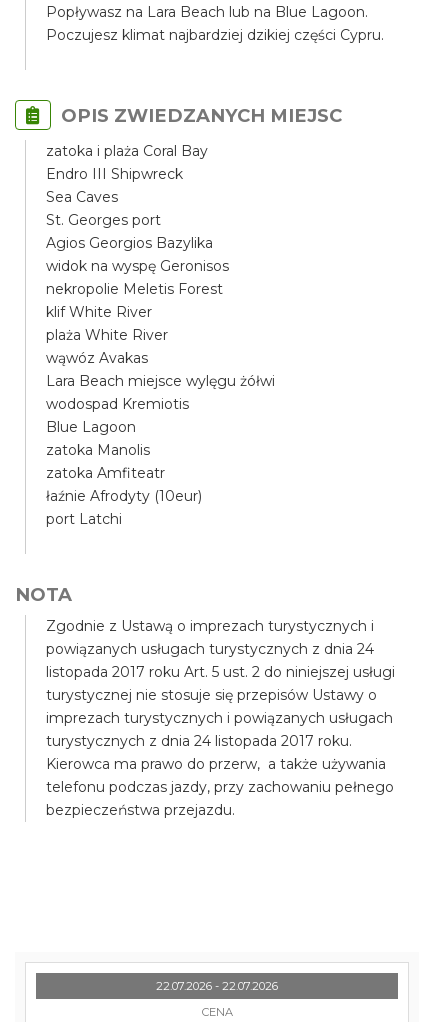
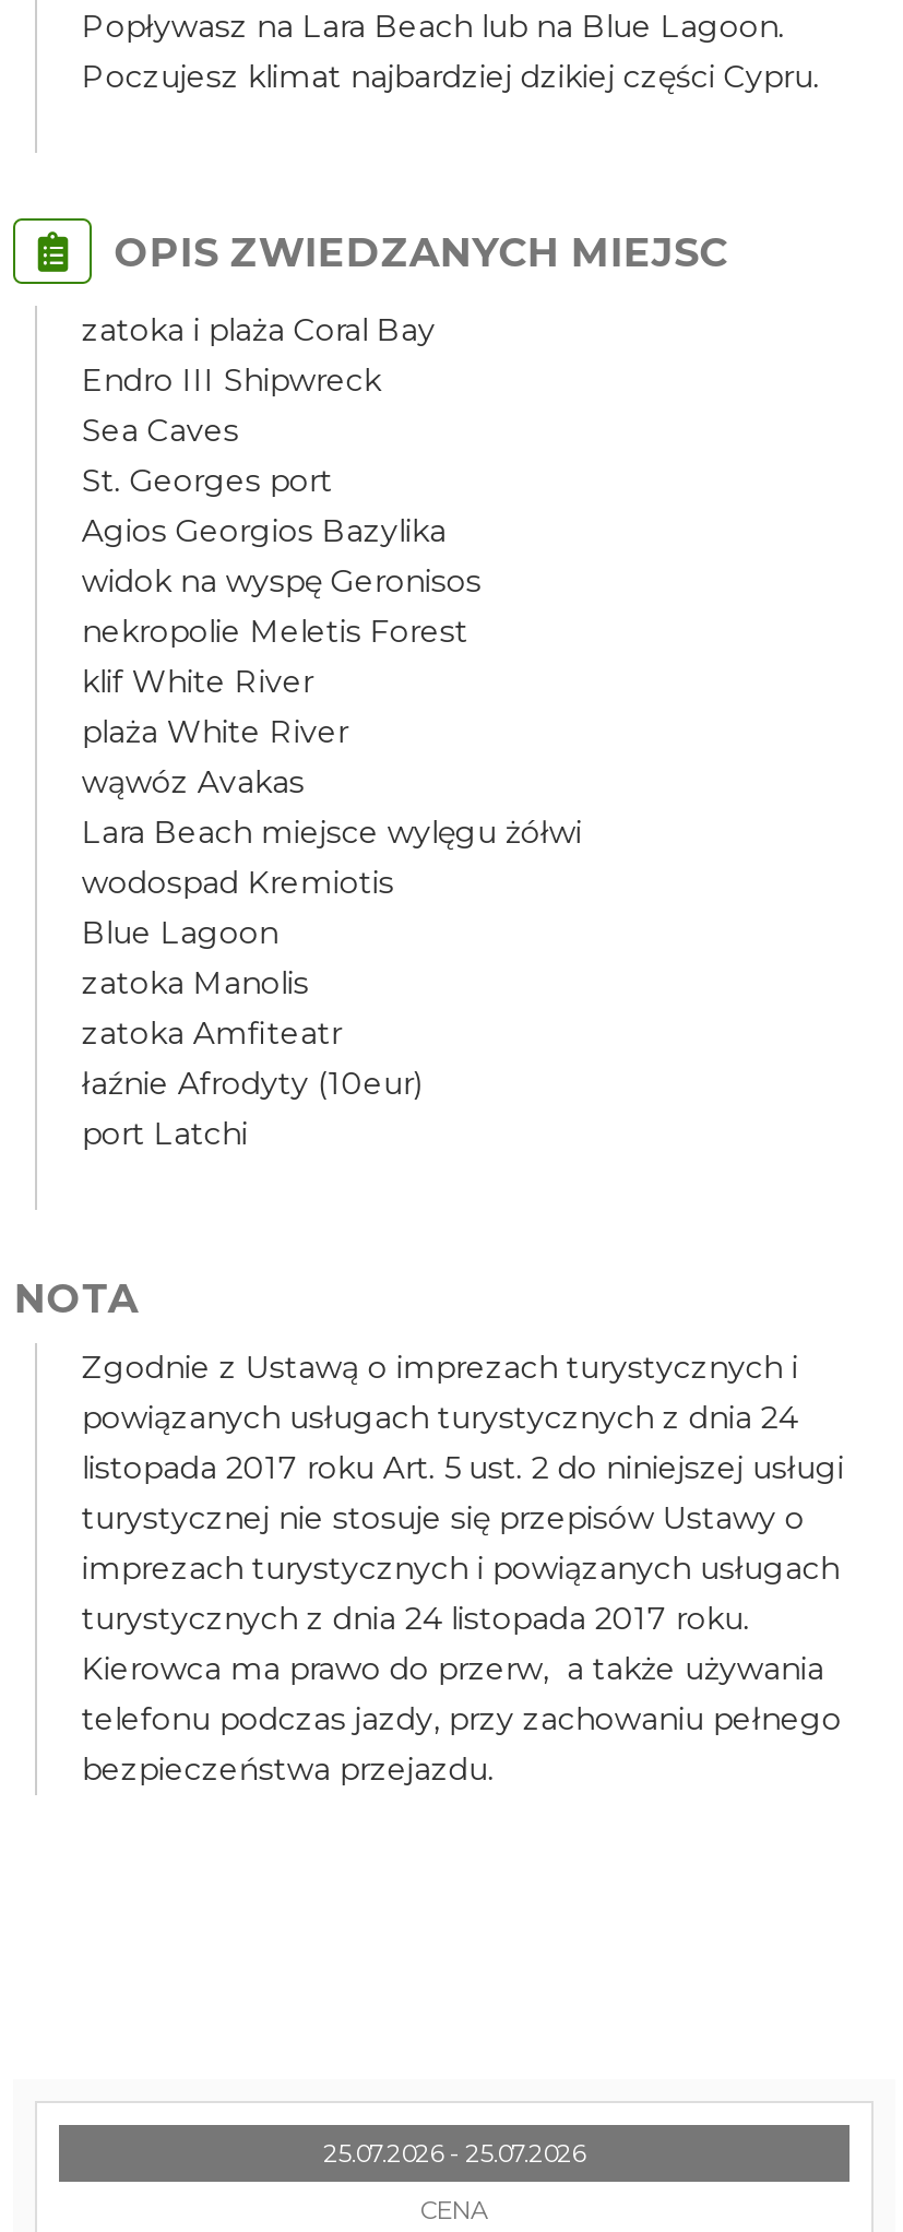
- 22.07.2026 - 22.07.2026
+ 25.07.2026 - 25.07.2026
